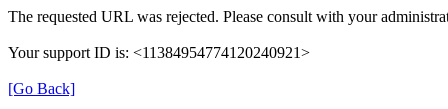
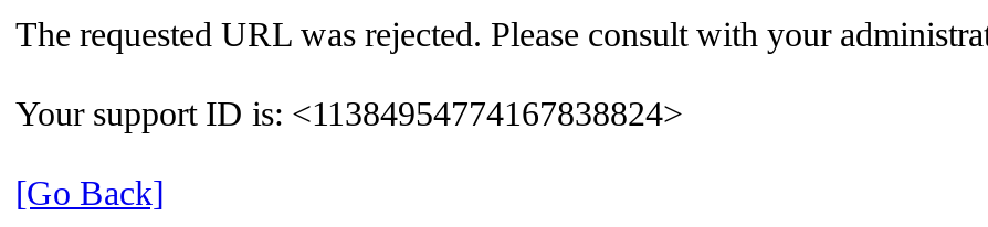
- Your support ID is: <11384954774120240921>
+ Your support ID is: <11384954774167838824>
